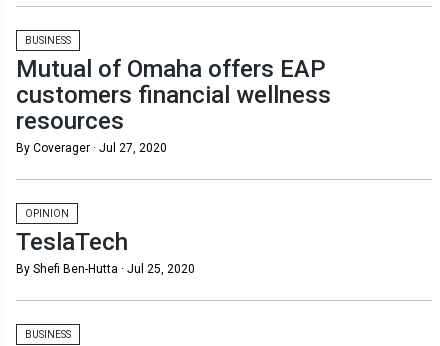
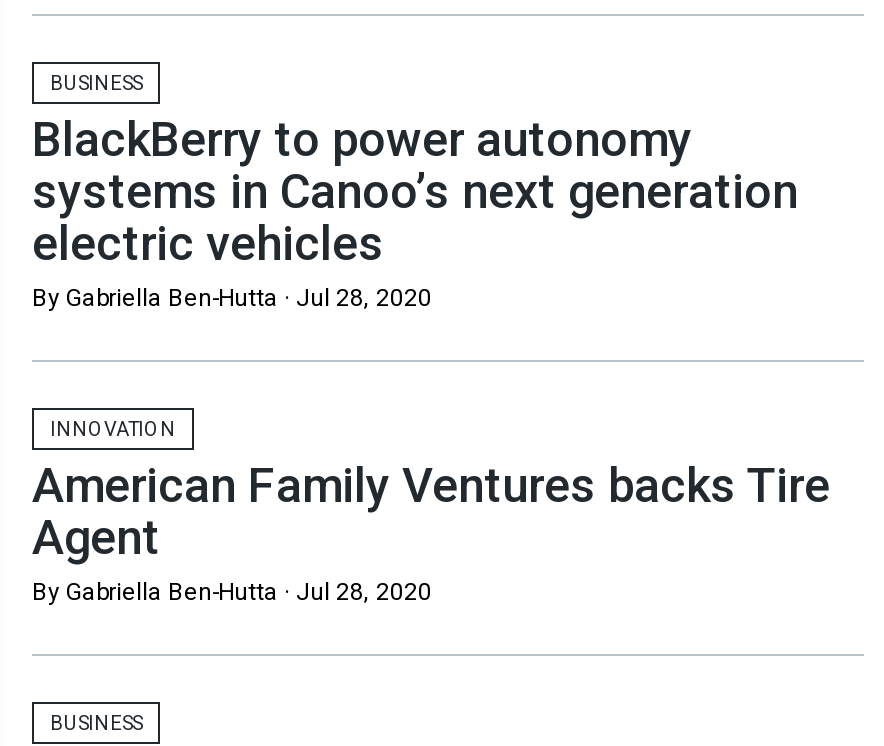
- Mutual of Omaha offers EAP
- customers financial wellness
- resources
- By Coverager · Jul 27, 2020
+ BlackBerry to power autonomy
+ systems in Canoo’s next generation
+ electric vehicles
+ By Gabriella Ben-Hutta · Jul 28, 2020

- OPINION
- TeslaTech
- By Shefi Ben-Hutta · Jul 25, 2020
+ INNOVATION
+ American Family Ventures backs Tire
+ Agent
+ By Gabriella Ben-Hutta · Jul 28, 2020
